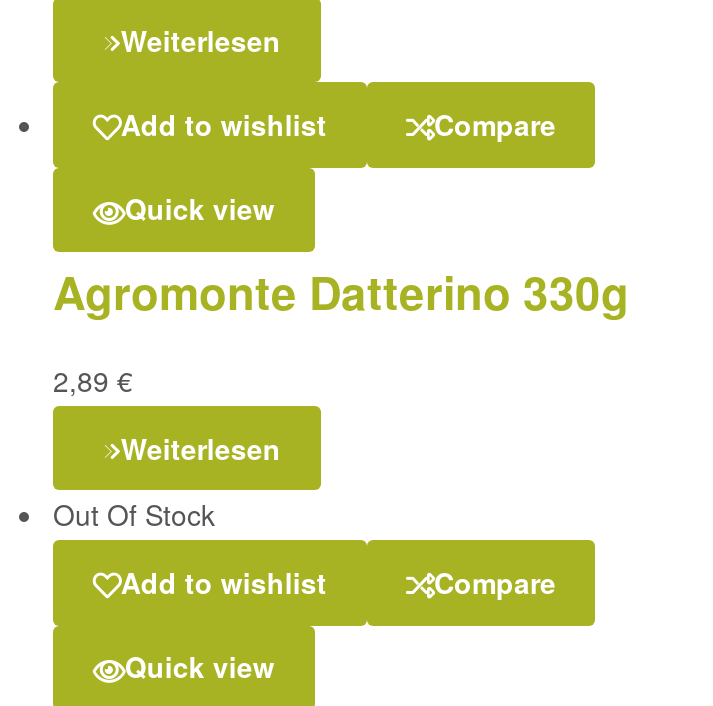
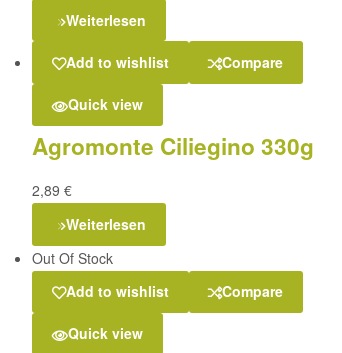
- Agromonte Datterino 330g
+ Agromonte Ciliegino 330g
